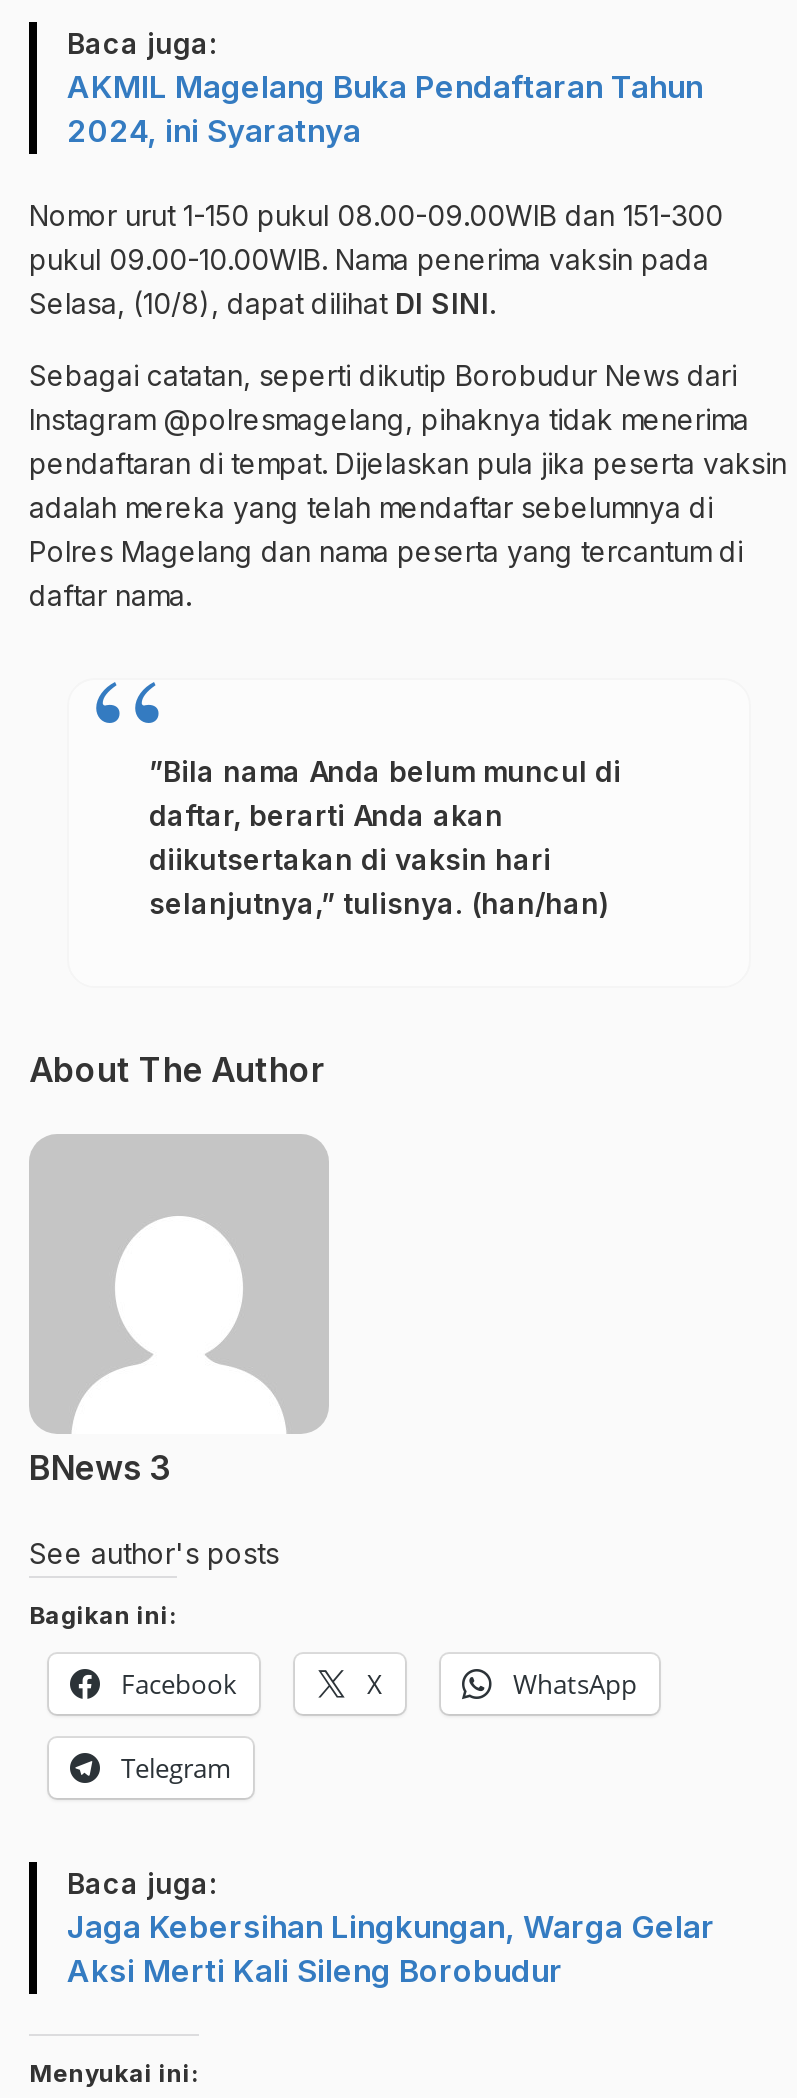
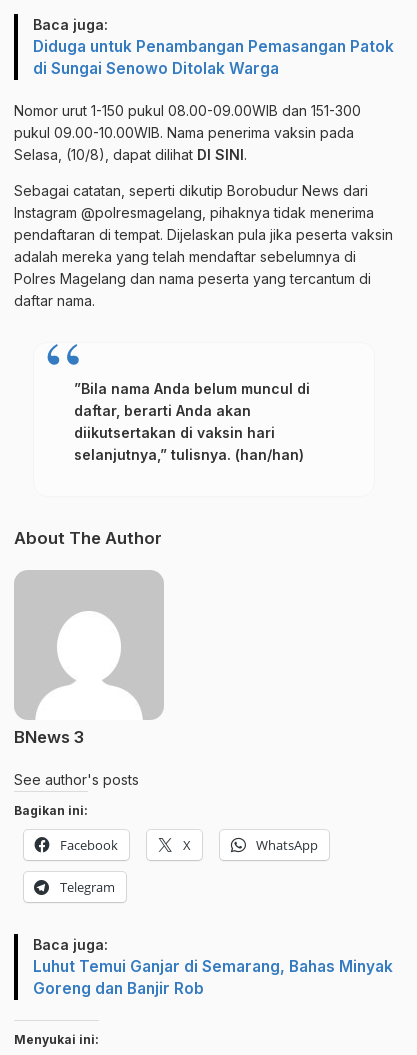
- AKMIL Magelang Buka Pendaftaran Tahun
- 2024, ini Syaratnya
+ Diduga untuk Penambangan Pemasangan Patok
+ di Sungai Senowo Ditolak Warga

- Jaga Kebersihan Lingkungan, Warga Gelar
- Aksi Merti Kali Sileng Borobudur
+ Luhut Temui Ganjar di Semarang, Bahas Minyak
+ Goreng dan Banjir Rob
